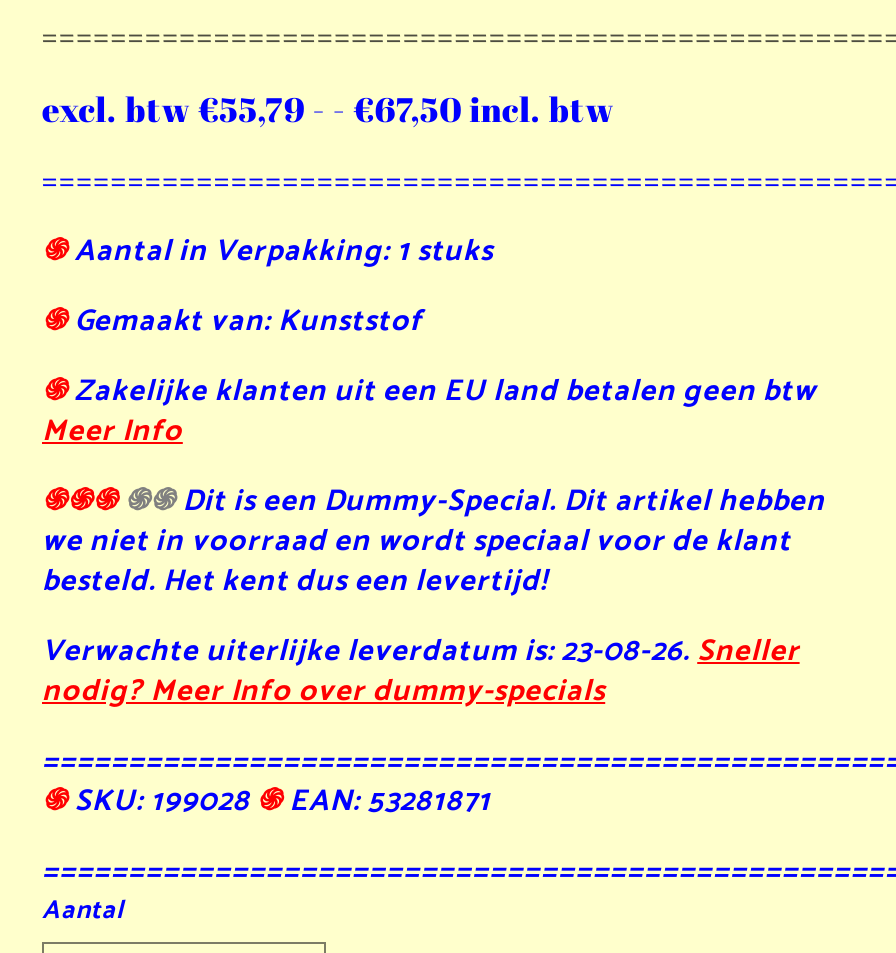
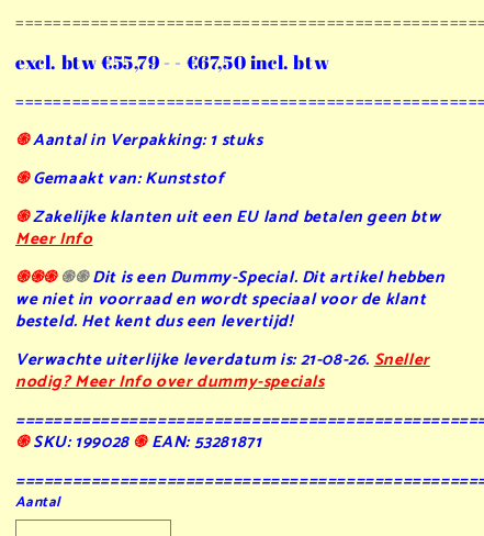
- Verwachte uiterlijke leverdatum is: 23-08-26.Sneller
+ Verwachte uiterlijke leverdatum is: 21-08-26.Sneller
